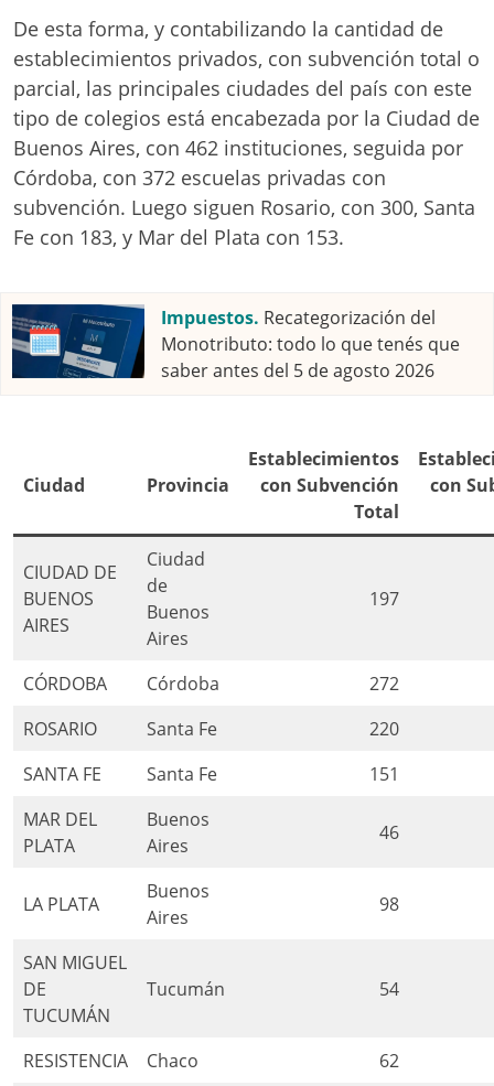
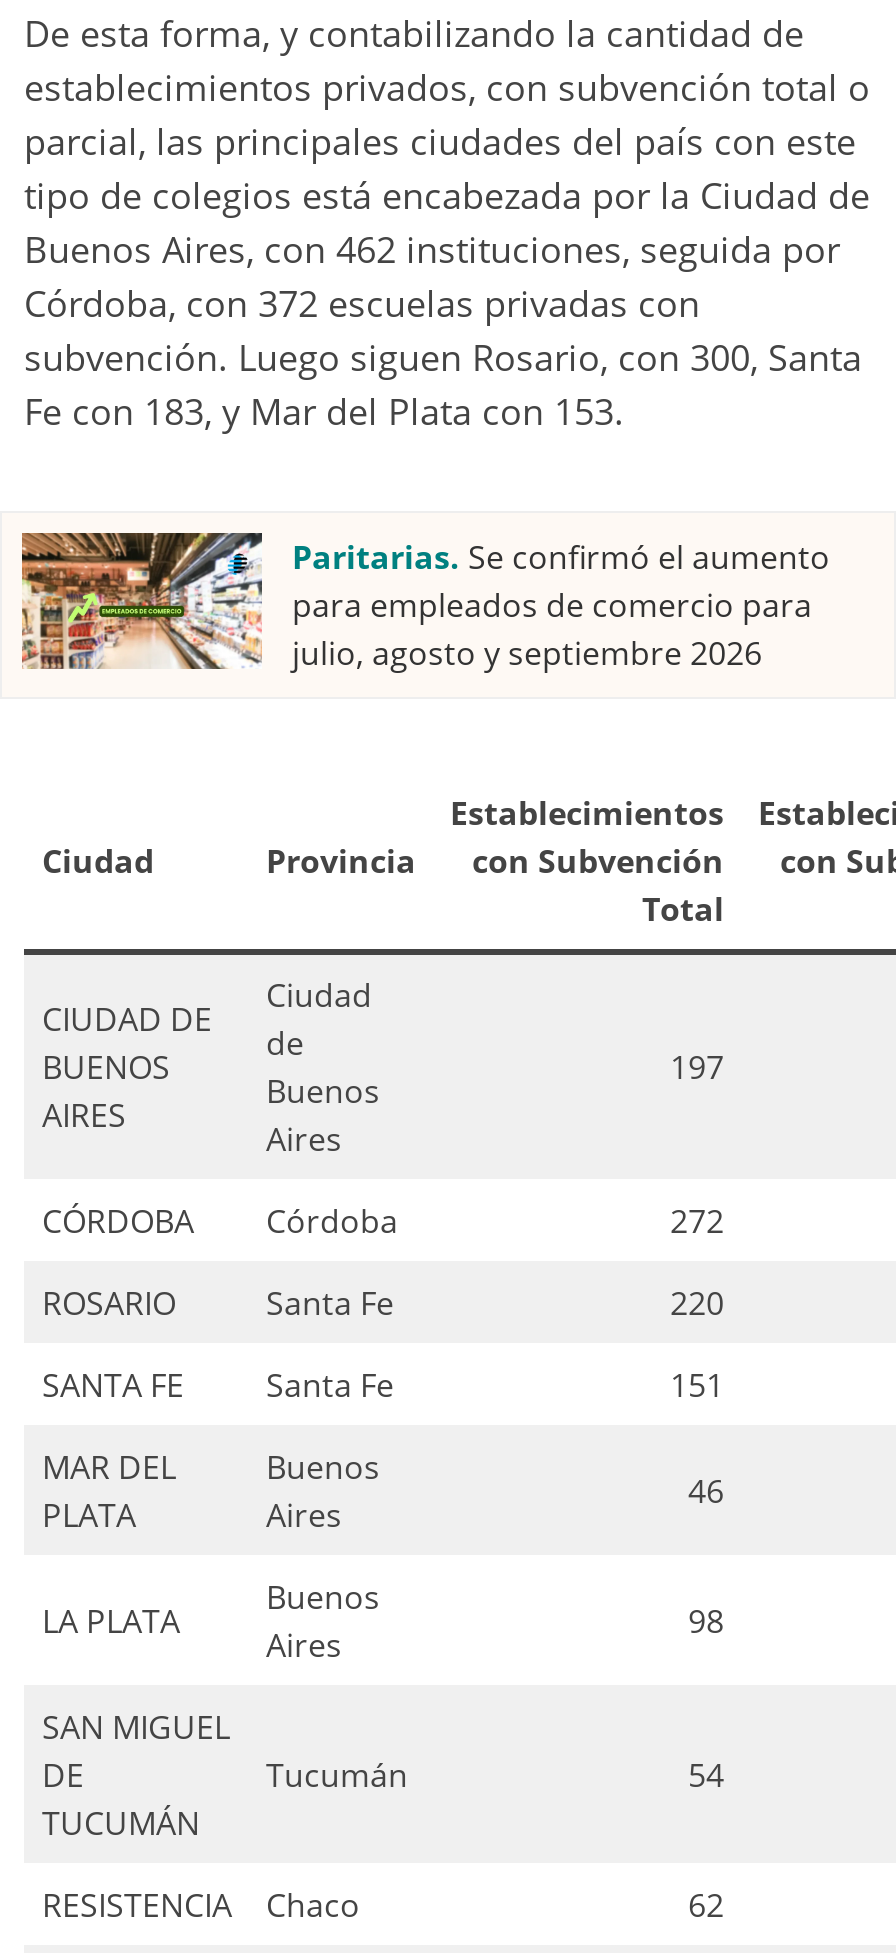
- [image]
- Impuestos. Recategorización del
- Monotributo: todo lo que tenés que
- saber antes del 5 de agosto 2026
+ [image]
+ Paritarias. Se confirmó el aumento
+ para empleados de comercio para
+ julio, agosto y septiembre 2026
